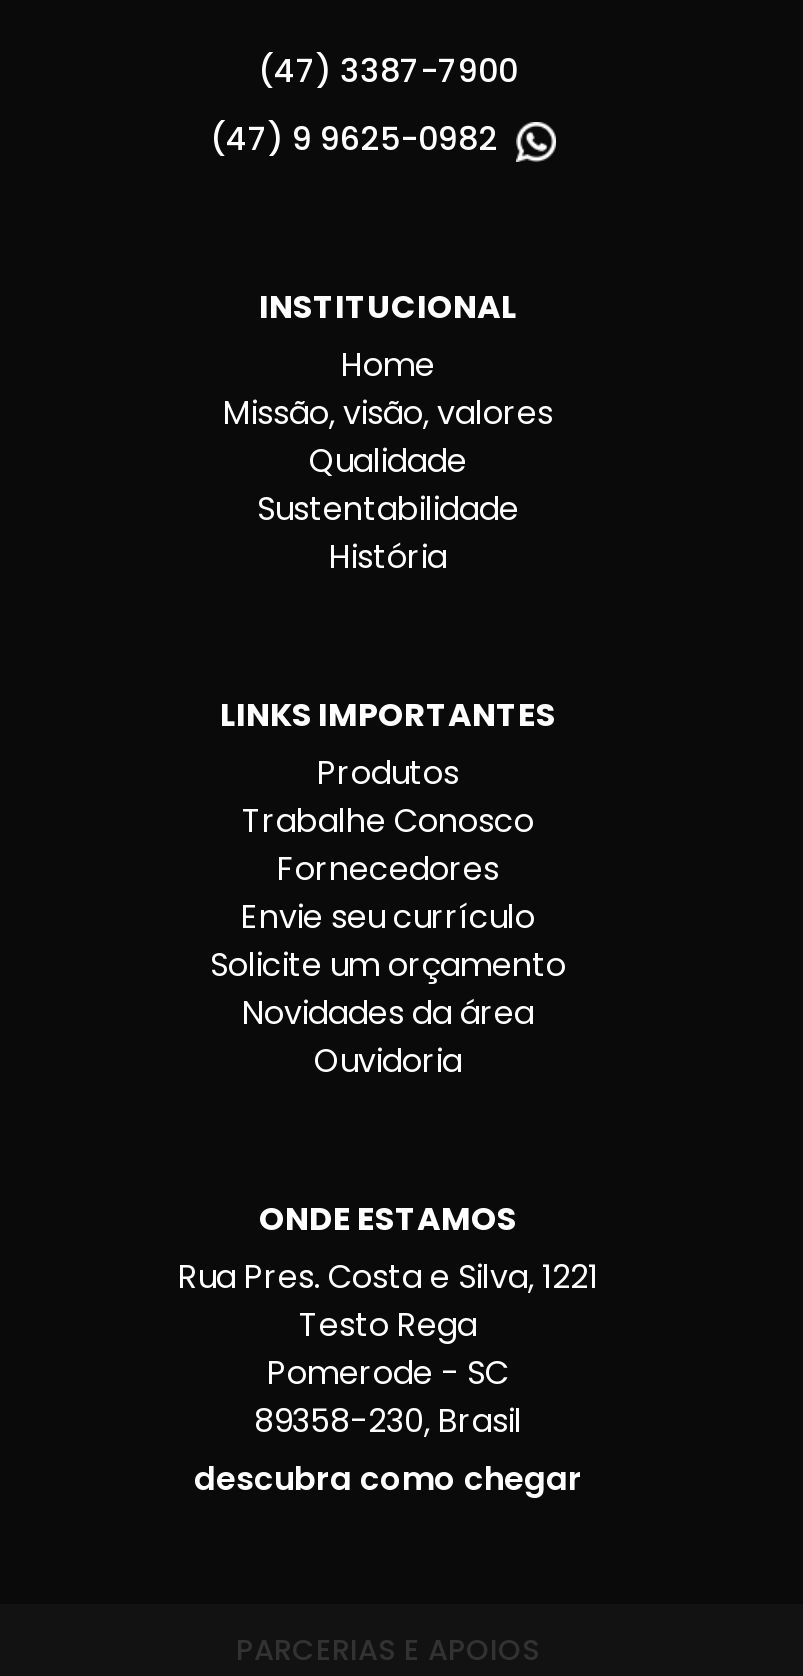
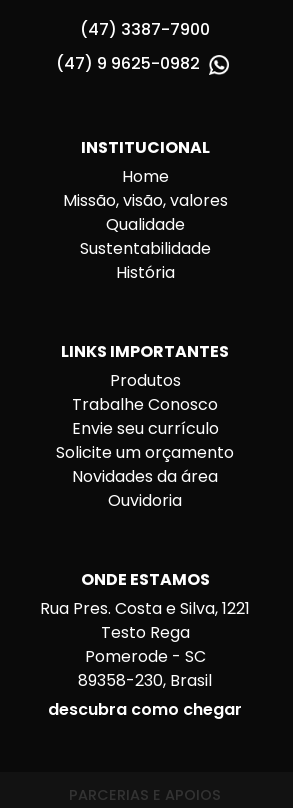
- Fornecedores
